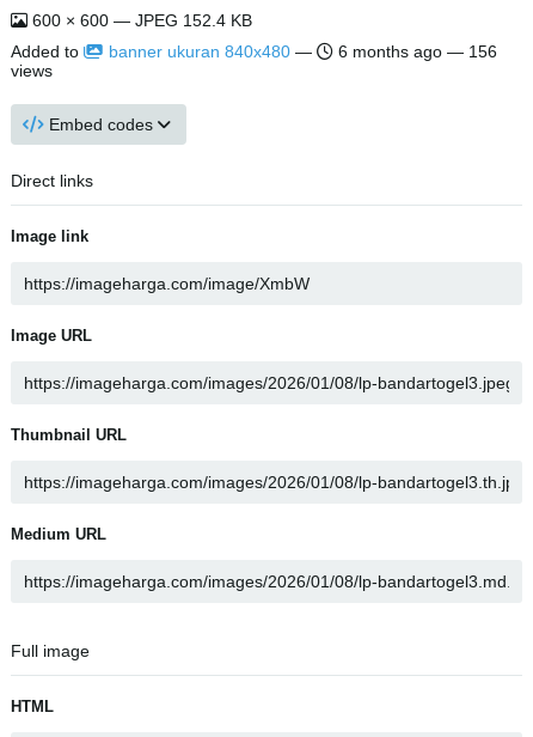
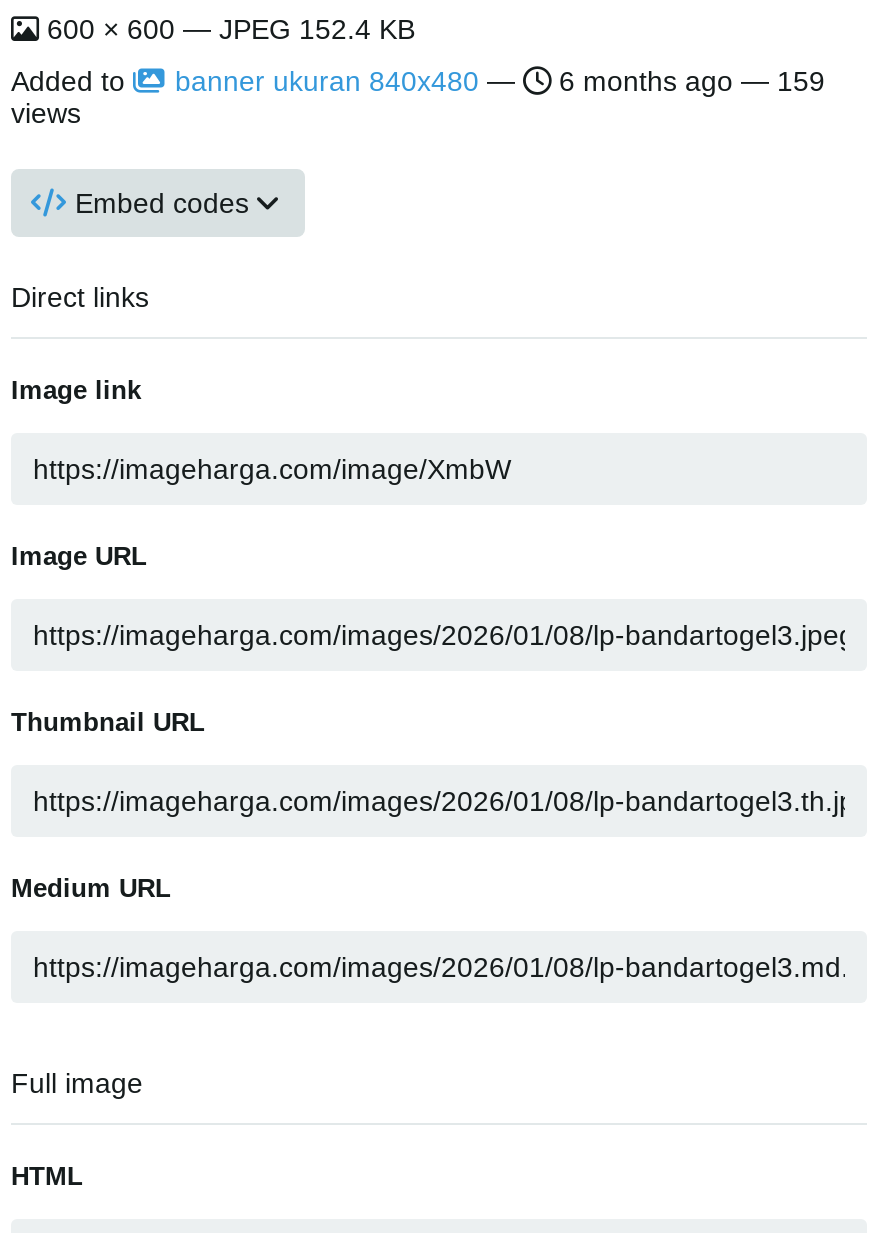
- Added to banner ukuran 840x480 — 6 months ago — 156
+ Added to banner ukuran 840x480 — 6 months ago — 159
